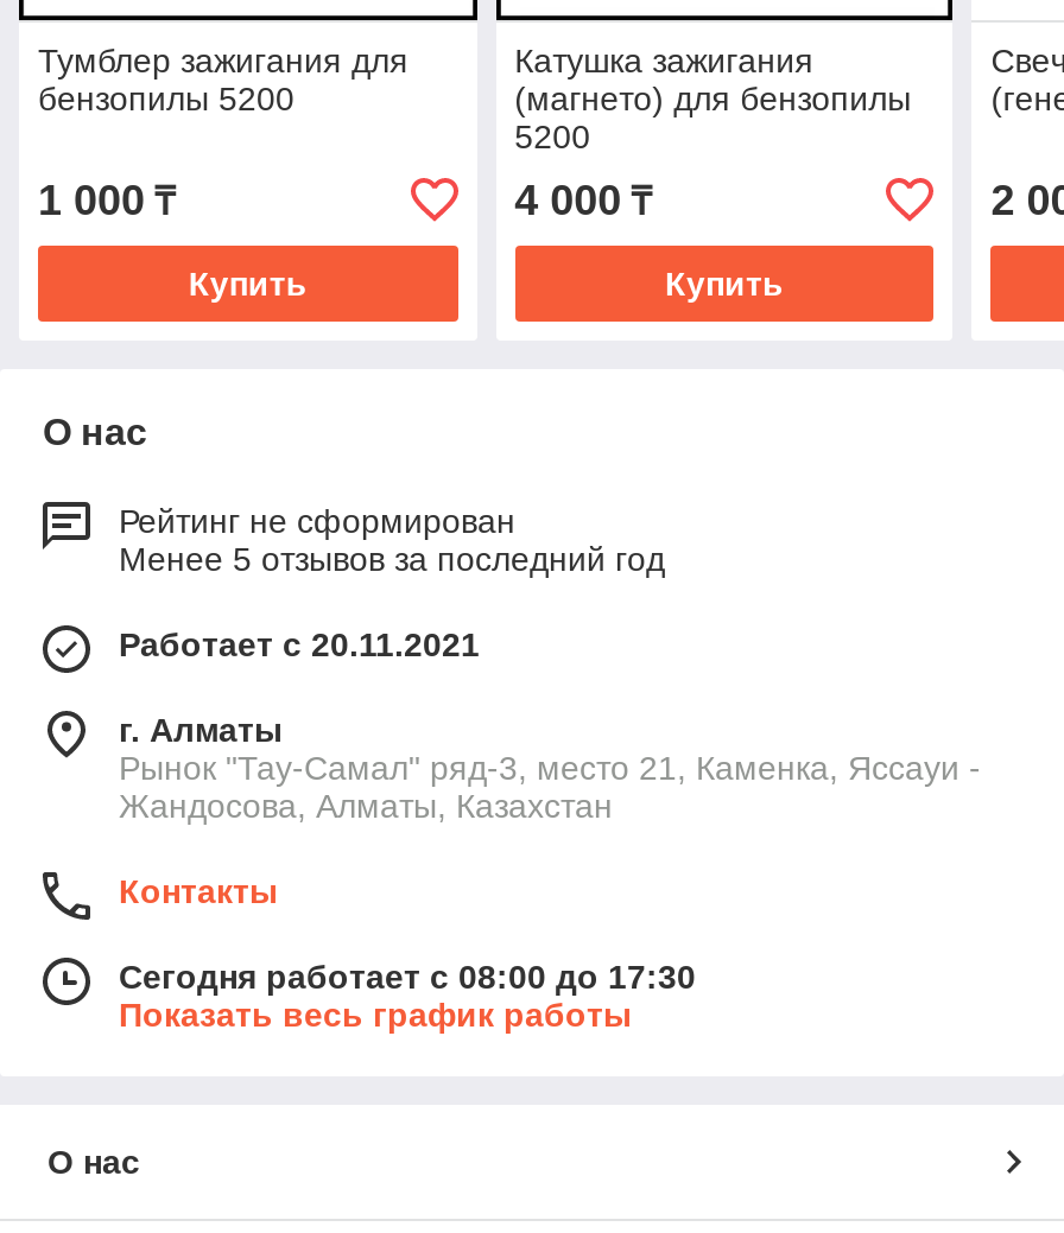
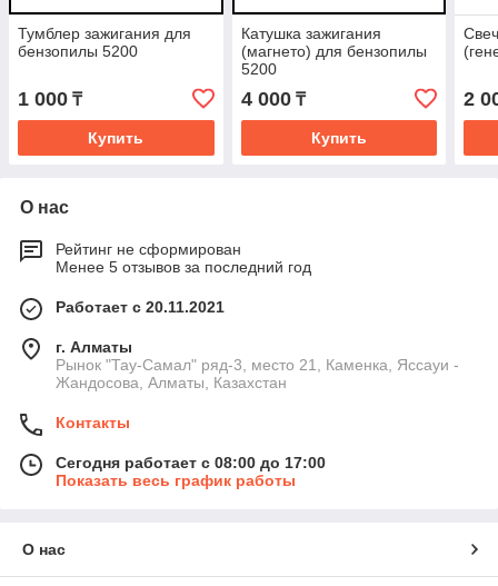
- Сегодня работает с 08:00 до 17:30
+ Сегодня работает с 08:00 до 17:00
